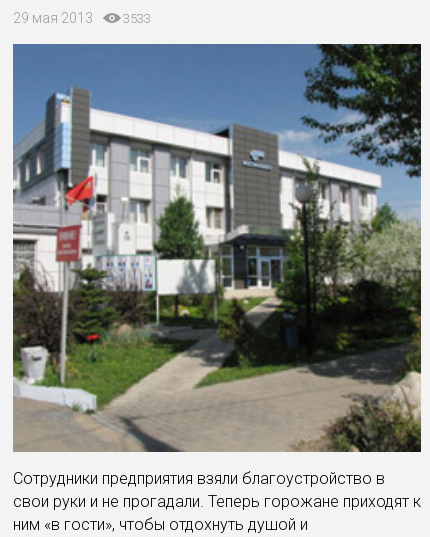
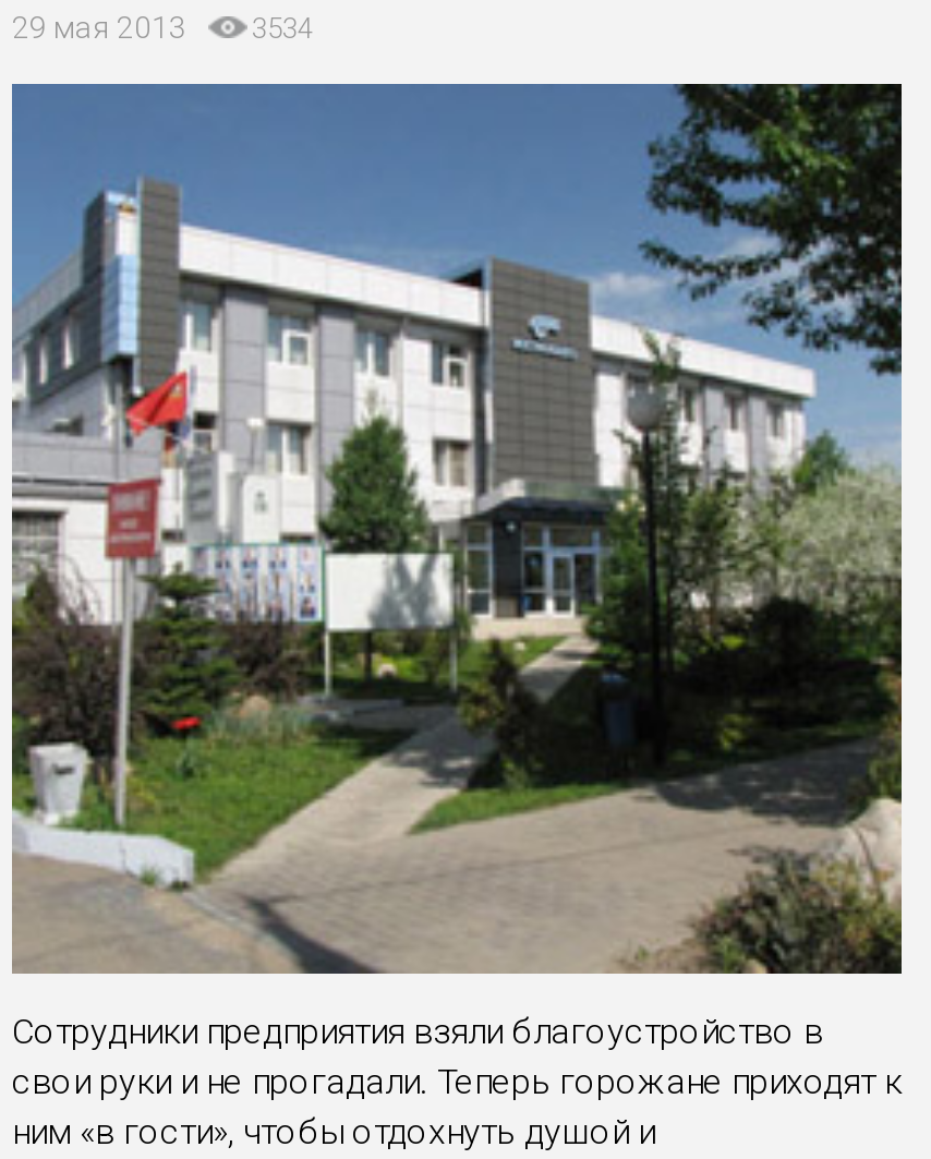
- 29 мая 2013 3533
+ 29 мая 2013 3534
